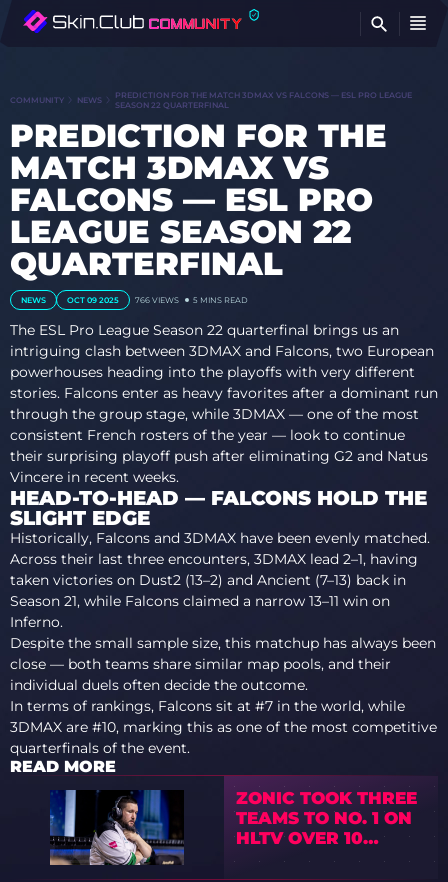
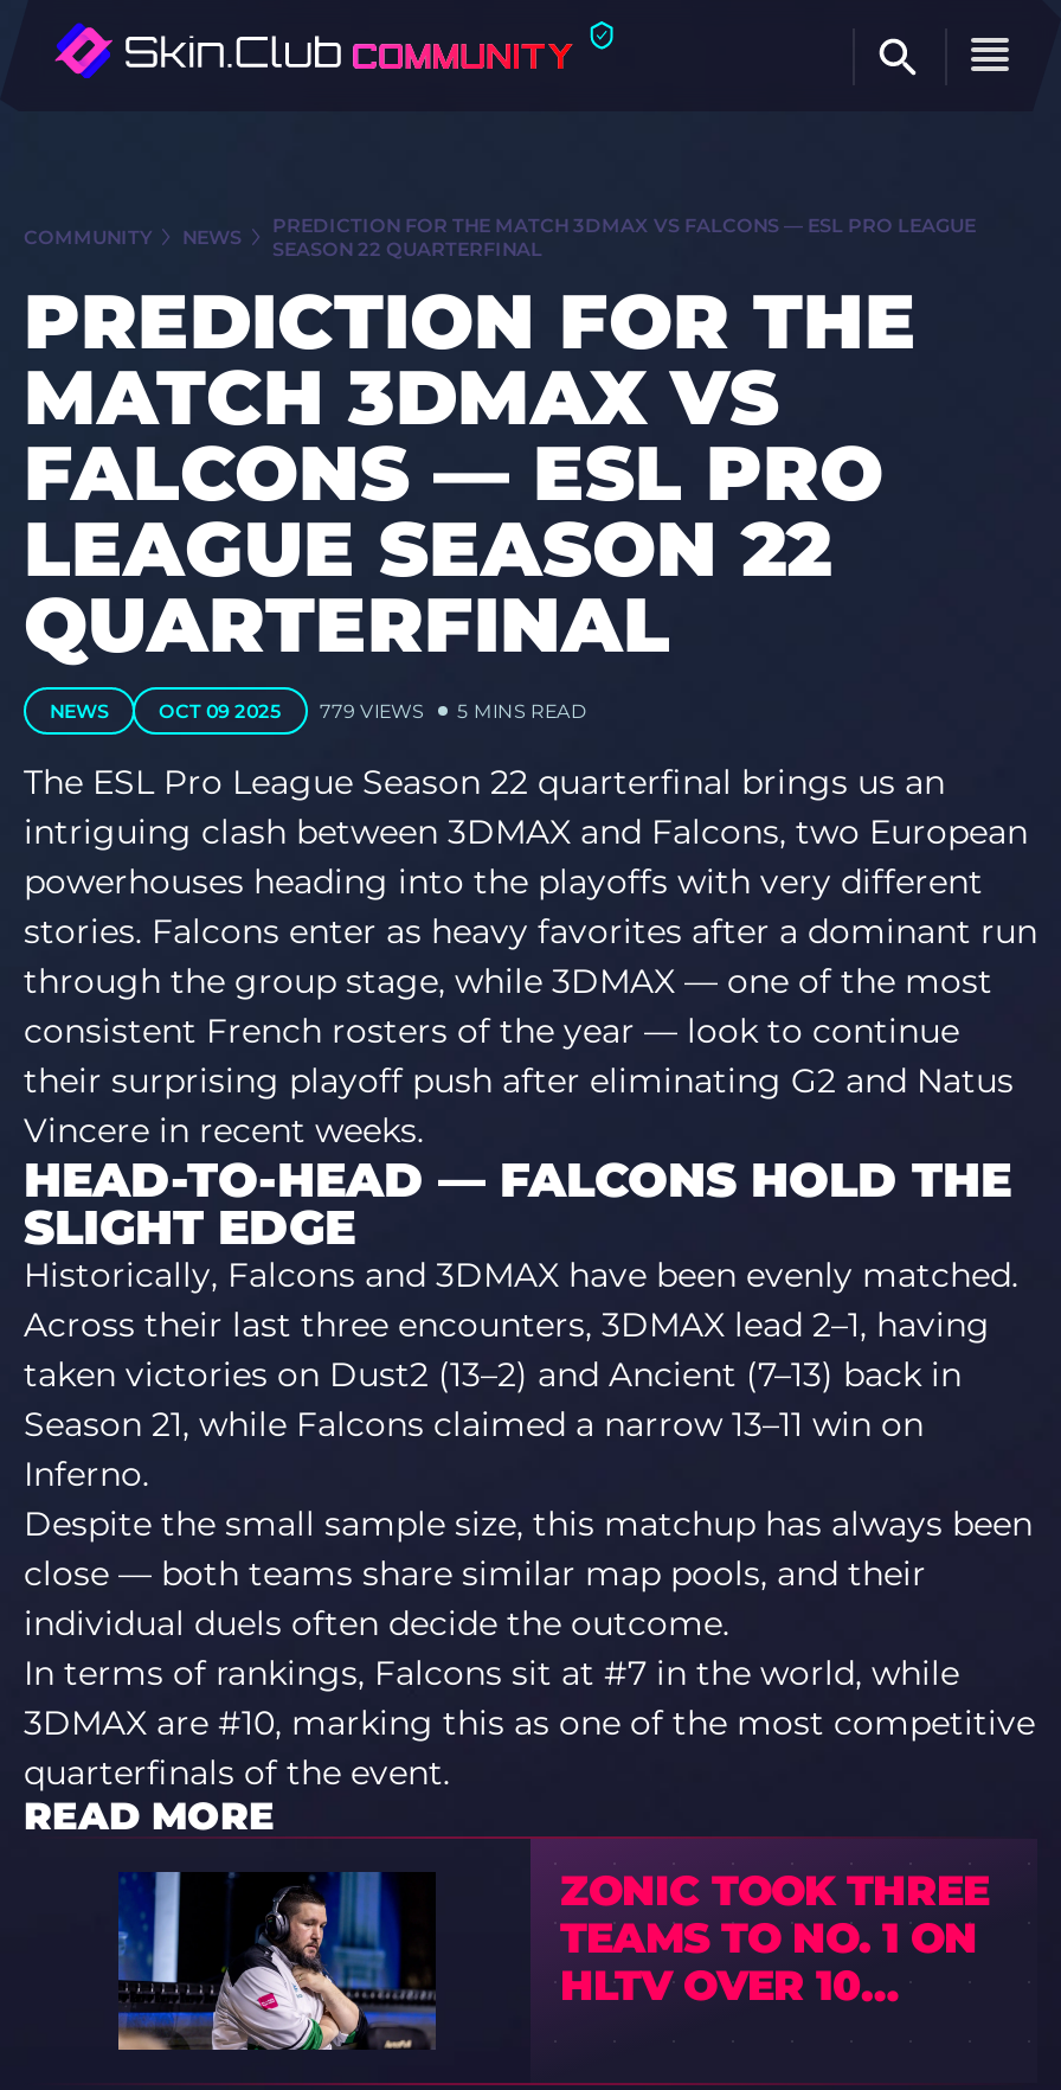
- OCT 09 2025 766 VIEWS 5 MINS READ
+ OCT 09 2025 779 VIEWS 5 MINS READ
